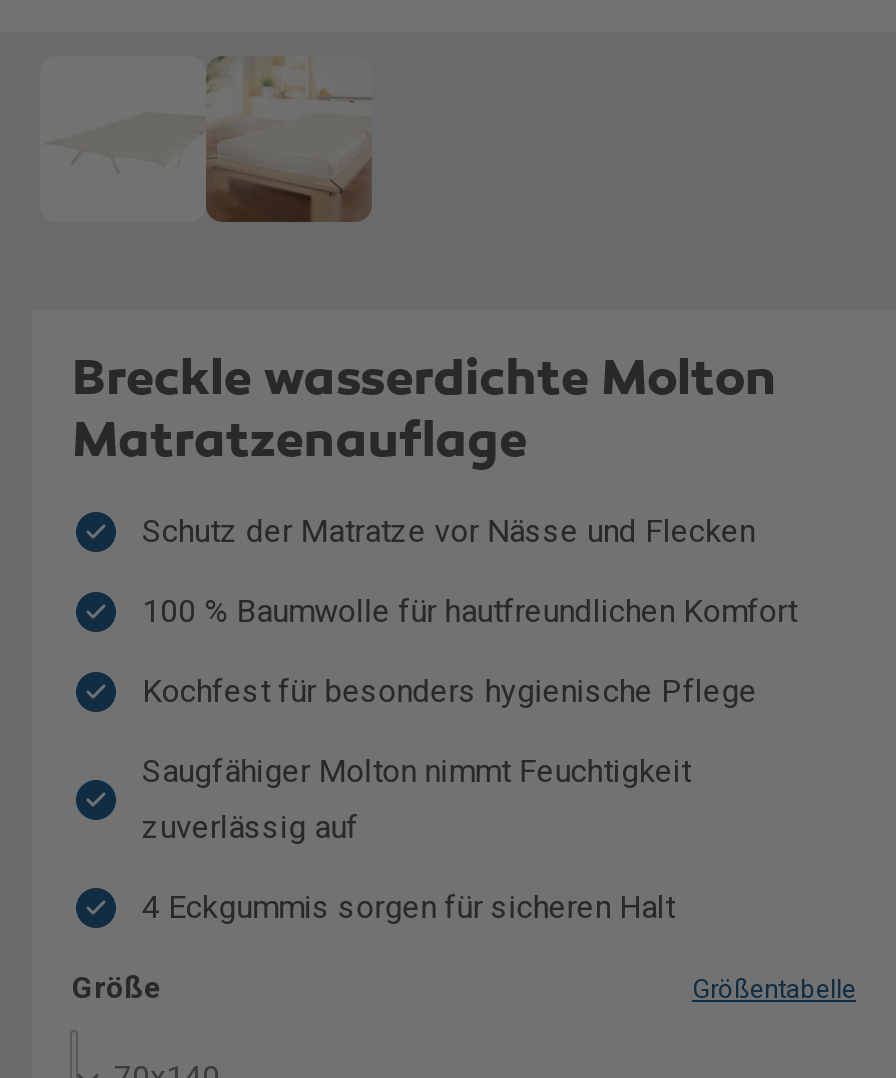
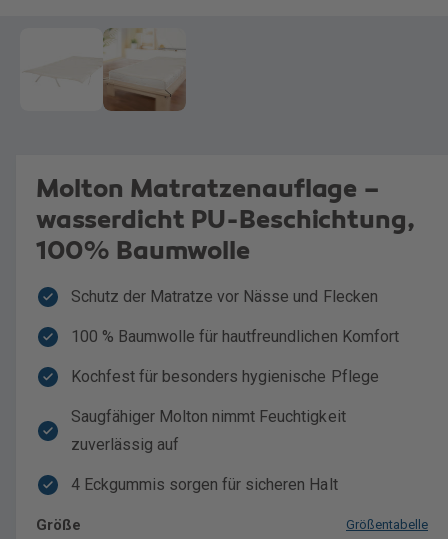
- Breckle wasserdichte Molton
- Matratzenauflage
+ Molton Matratzenauflage –
+ wasserdicht PU-Beschichtung,
+ 100% Baumwolle

moved down: Schutz der Matratze vor Nässe und Flecken | 100 % Baumwolle für hautfreundlichen Komfort | Kochfest für besonders hygienische Pflege | Saugfähiger Molton nimmt Feuchtigkeit | zuverlässig auf | 4 Eckgummis sorgen für sicheren Halt | Größe | Größentabelle
